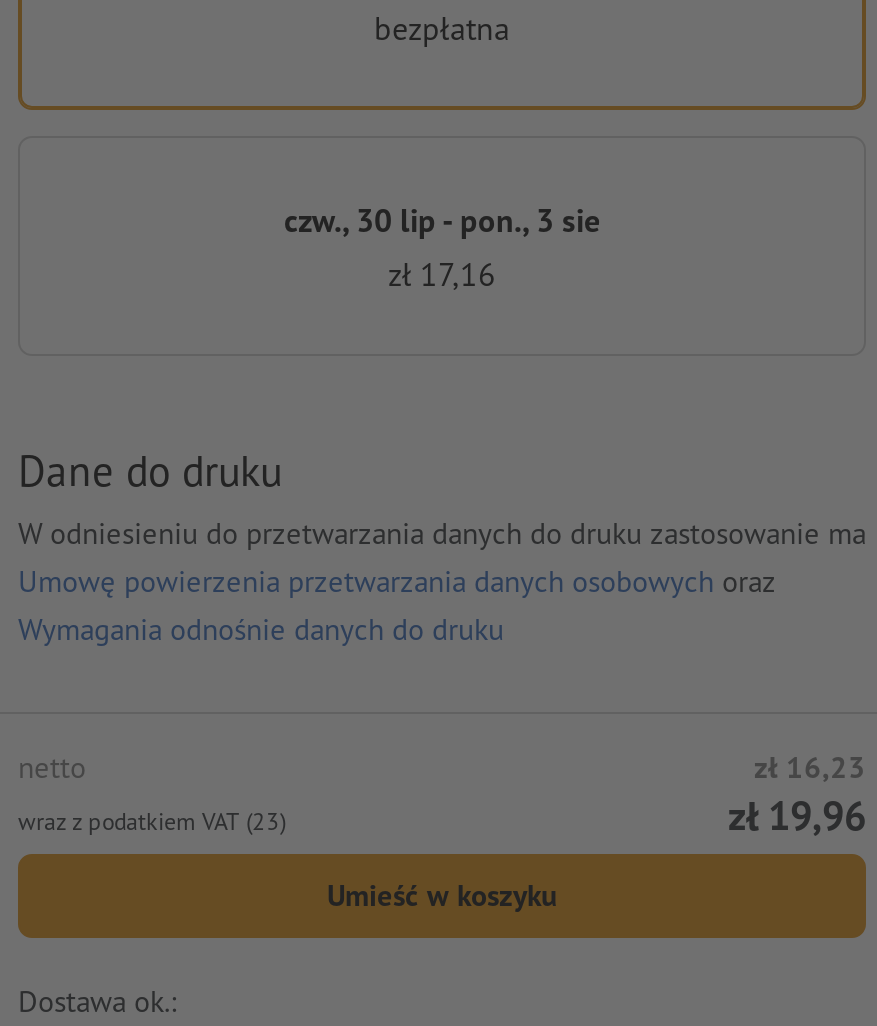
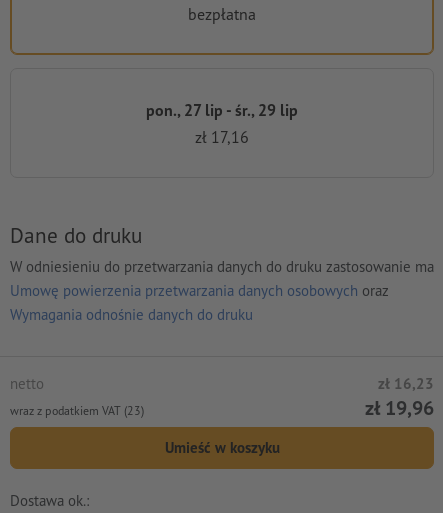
- czw., 30 lip - pon., 3 sie
+ pon., 27 lip - śr., 29 lip
